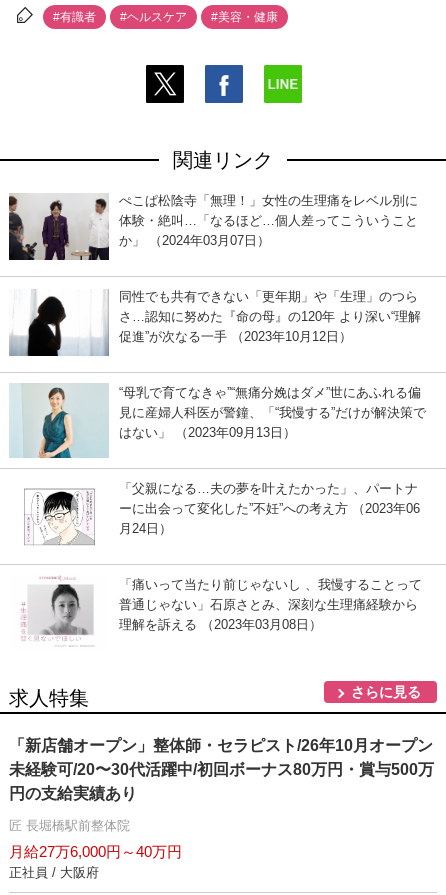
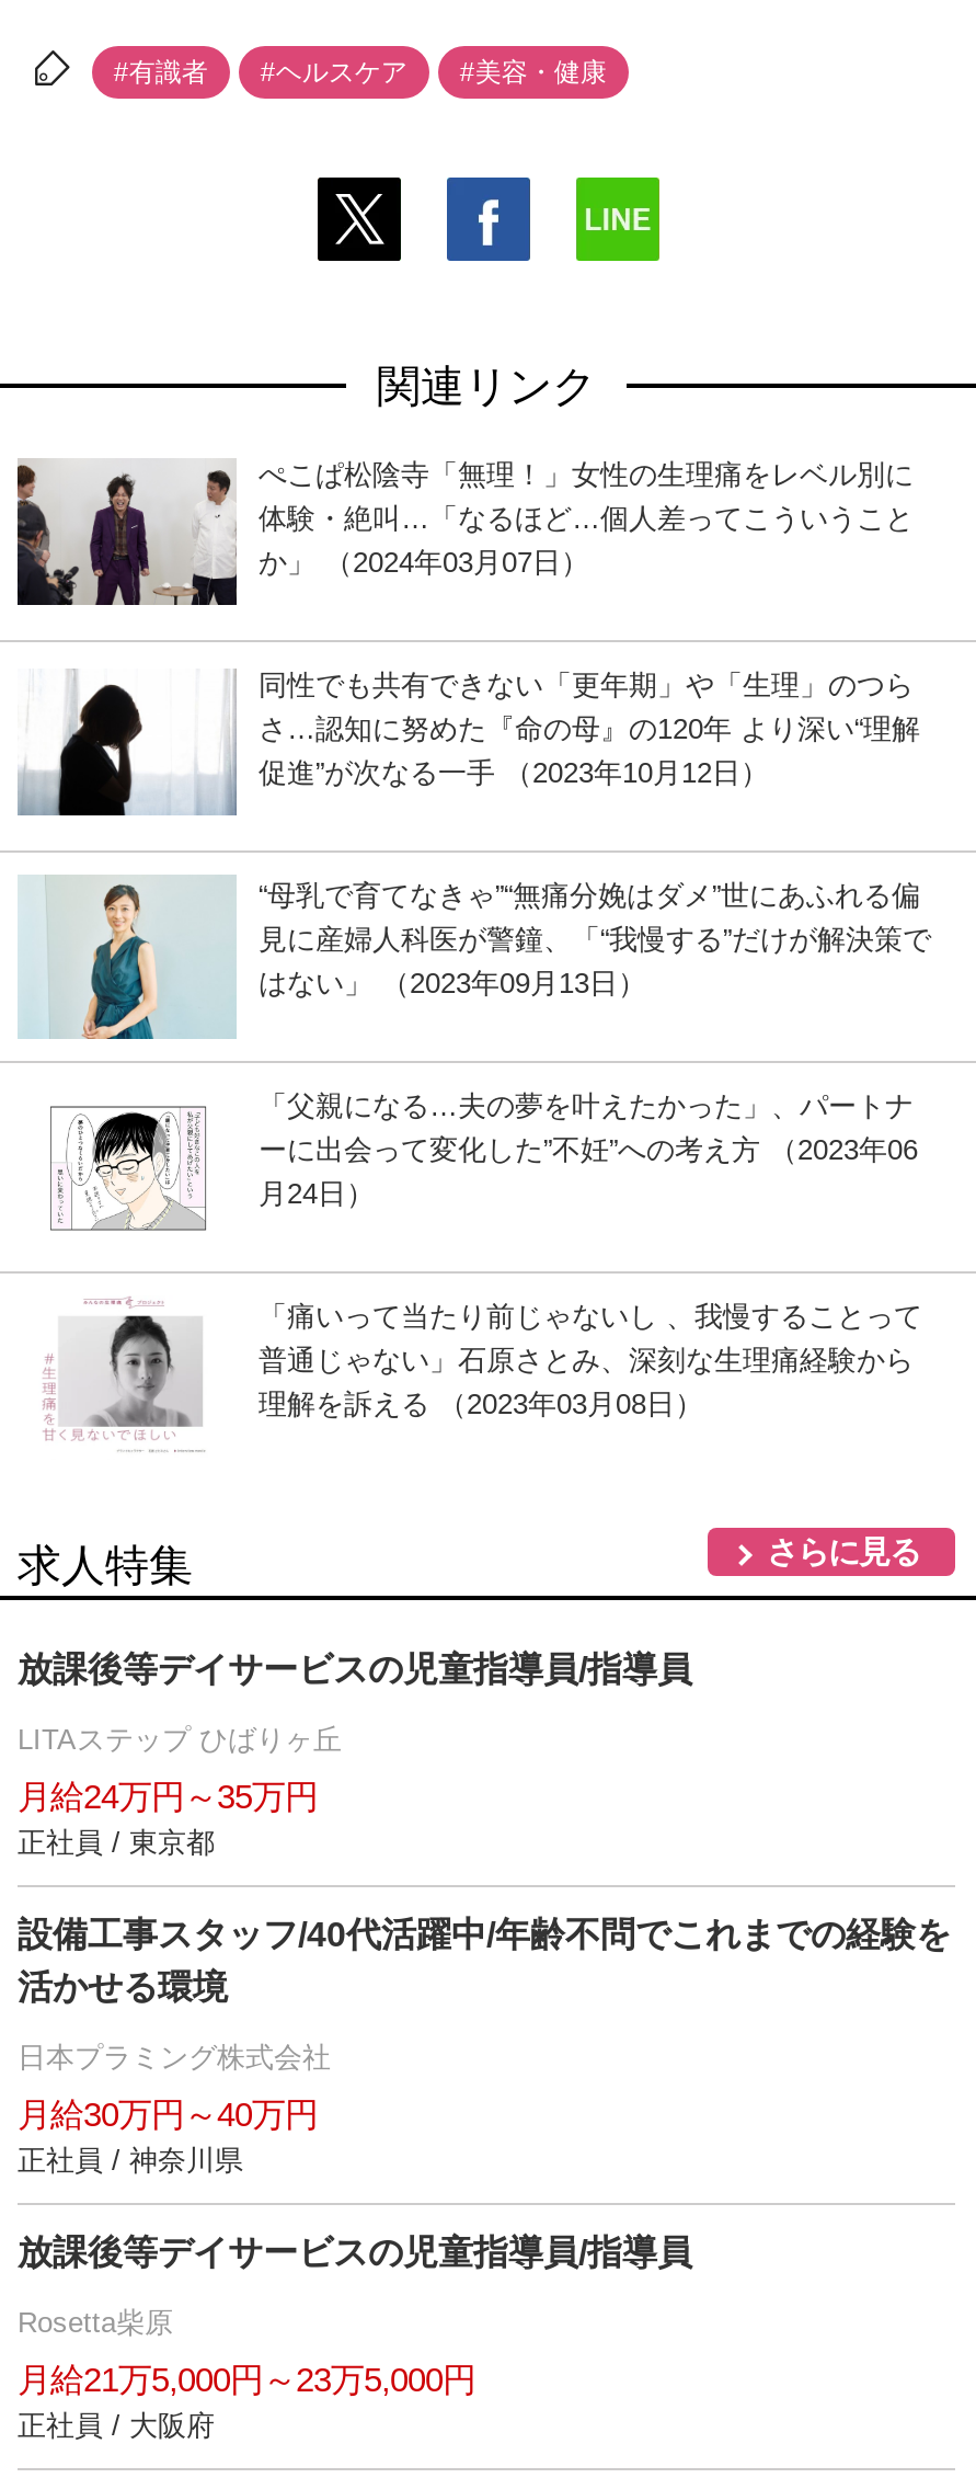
- 「新店舗オープン」整体師・セラピスト/26年10月オープン
- 未経験可/20〜30代活躍中/初回ボーナス80万円・賞与500万
- 円の支給実績あり
- 匠 長堀橋駅前整体院
- 月給27万6,000円～40万円
+ 放課後等デイサービスの児童指導員/指導員
+ LITAステップ ひばりヶ丘
+ 月給24万円～35万円
+ 正社員 / 東京都
+ 設備工事スタッフ/40代活躍中/年齢不問でこれまでの経験を
+ 活かせる環境
+ 日本プラミング株式会社
+ 月給30万円～40万円
+ 正社員 / 神奈川県
+ 放課後等デイサービスの児童指導員/指導員
+ Rosetta柴原
+ 月給21万5,000円～23万5,000円
